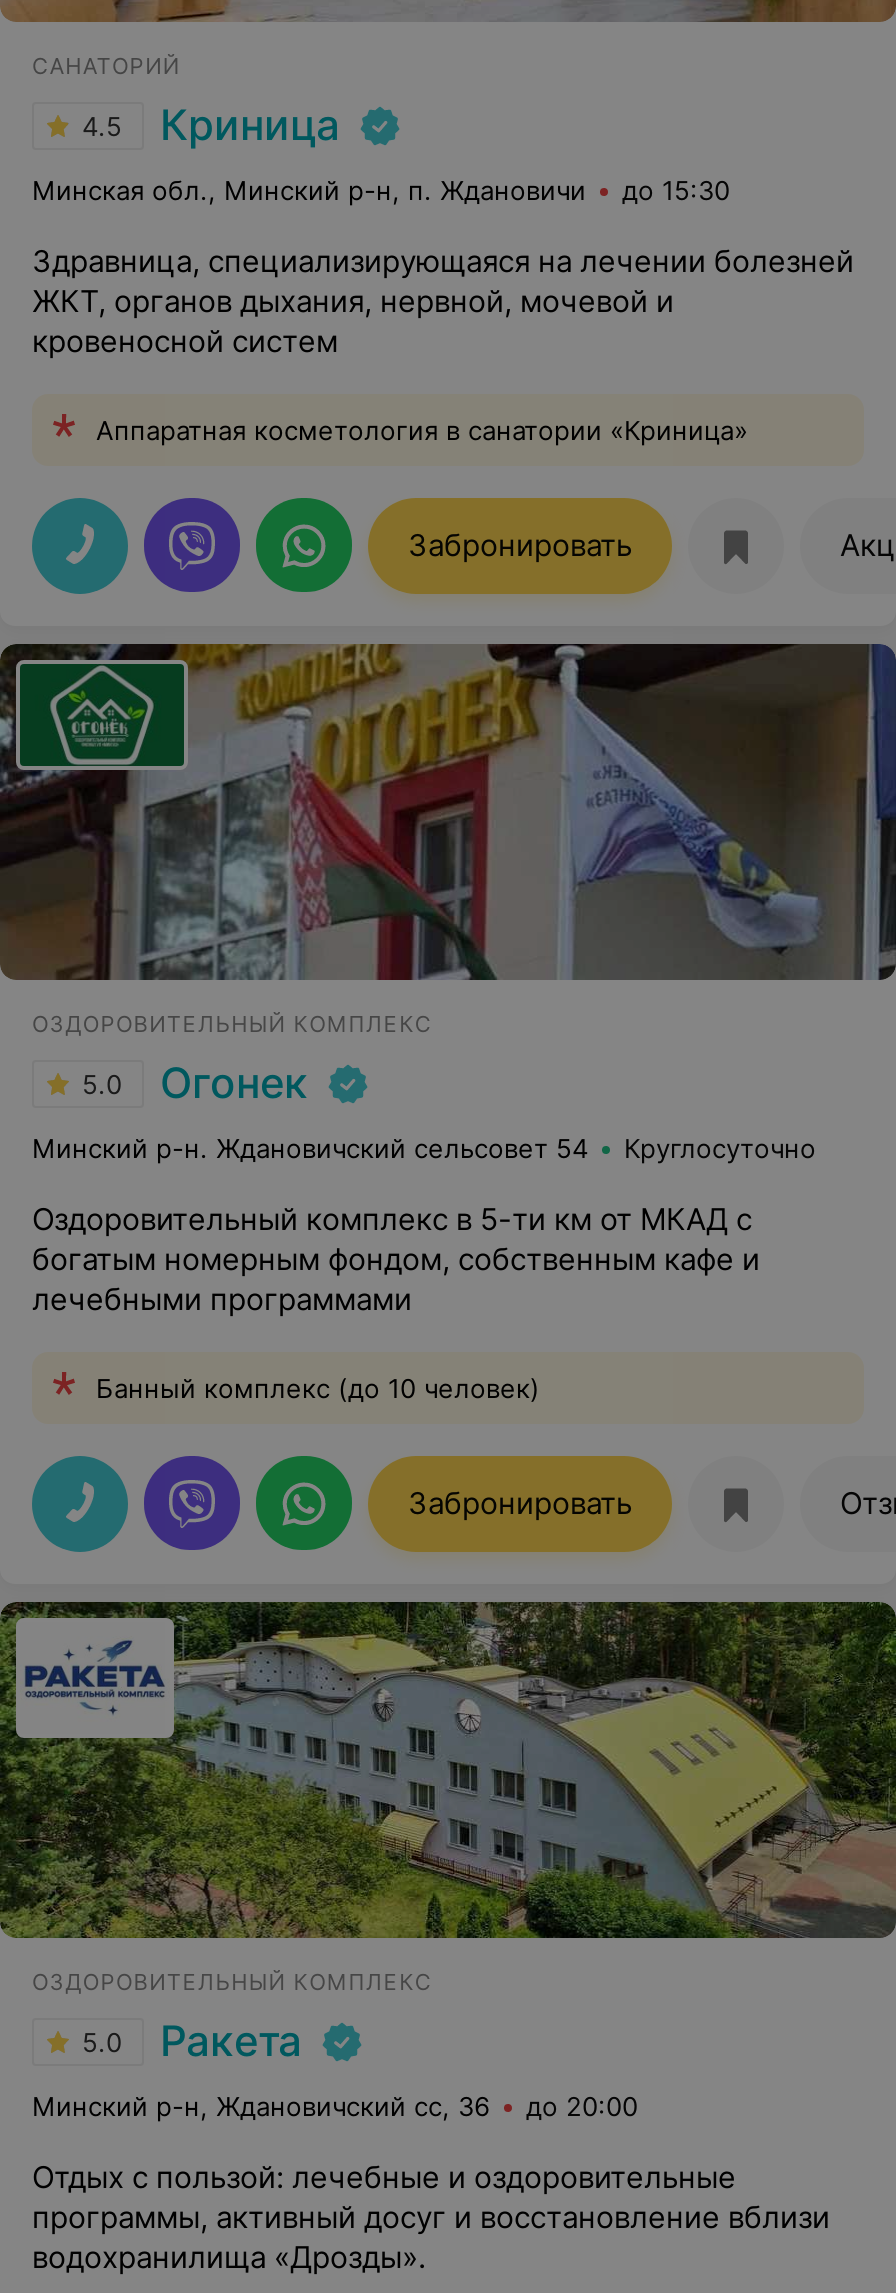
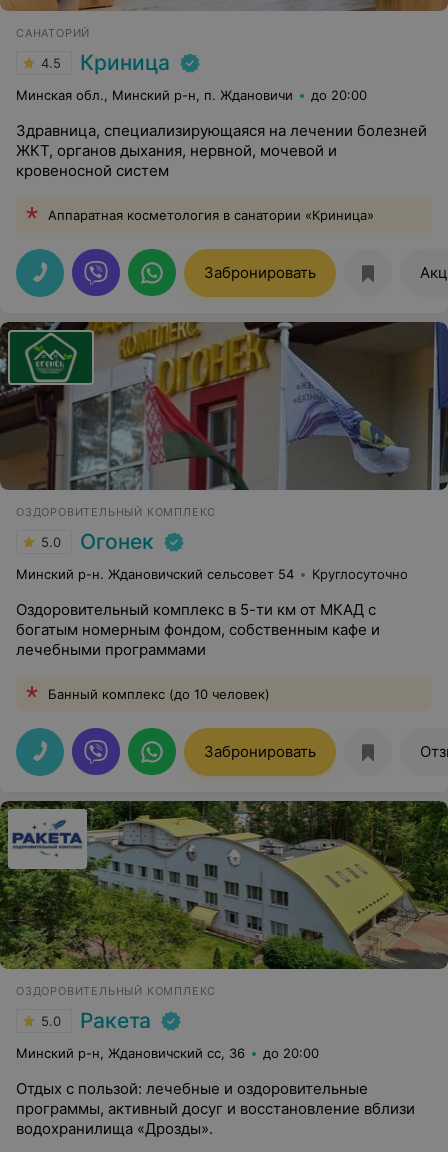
- Минская обл., Минский р-н, п. Ждановичи до 15:30
+ Минская обл., Минский р-н, п. Ждановичи до 20:00
